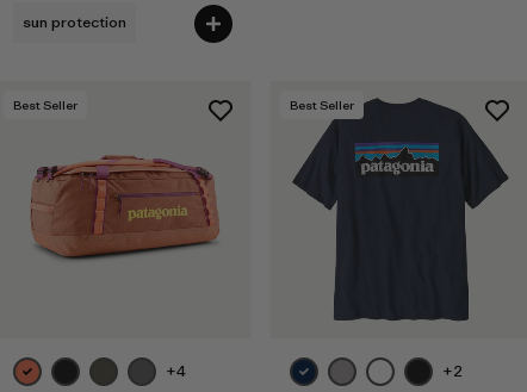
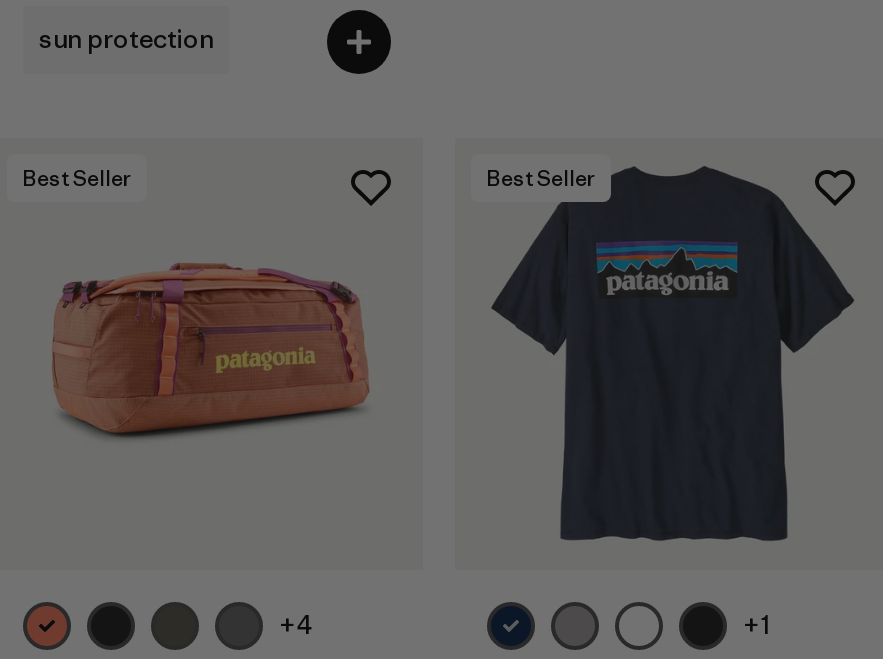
- +2
+ +1
